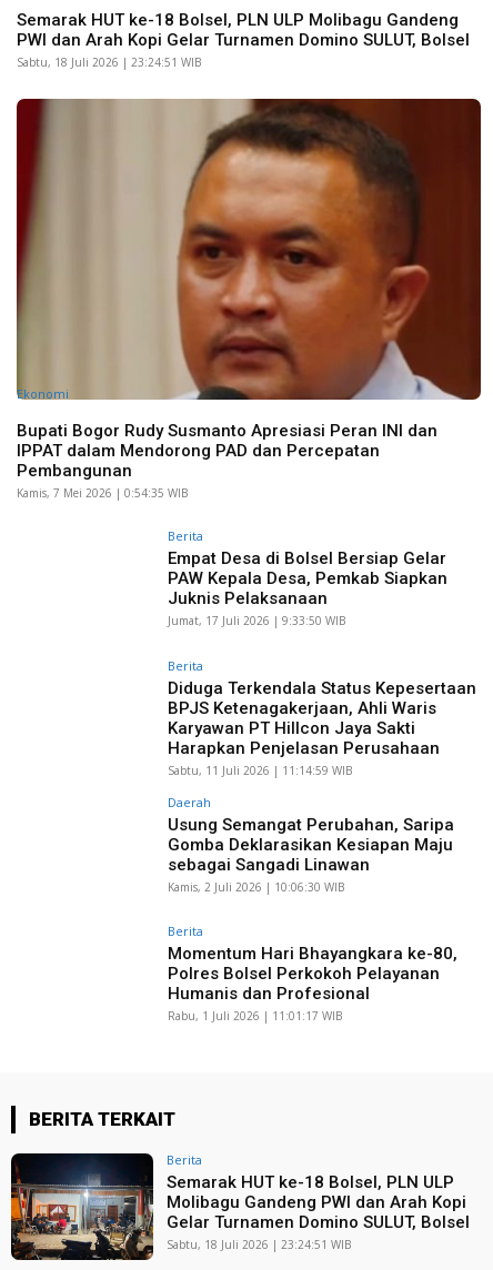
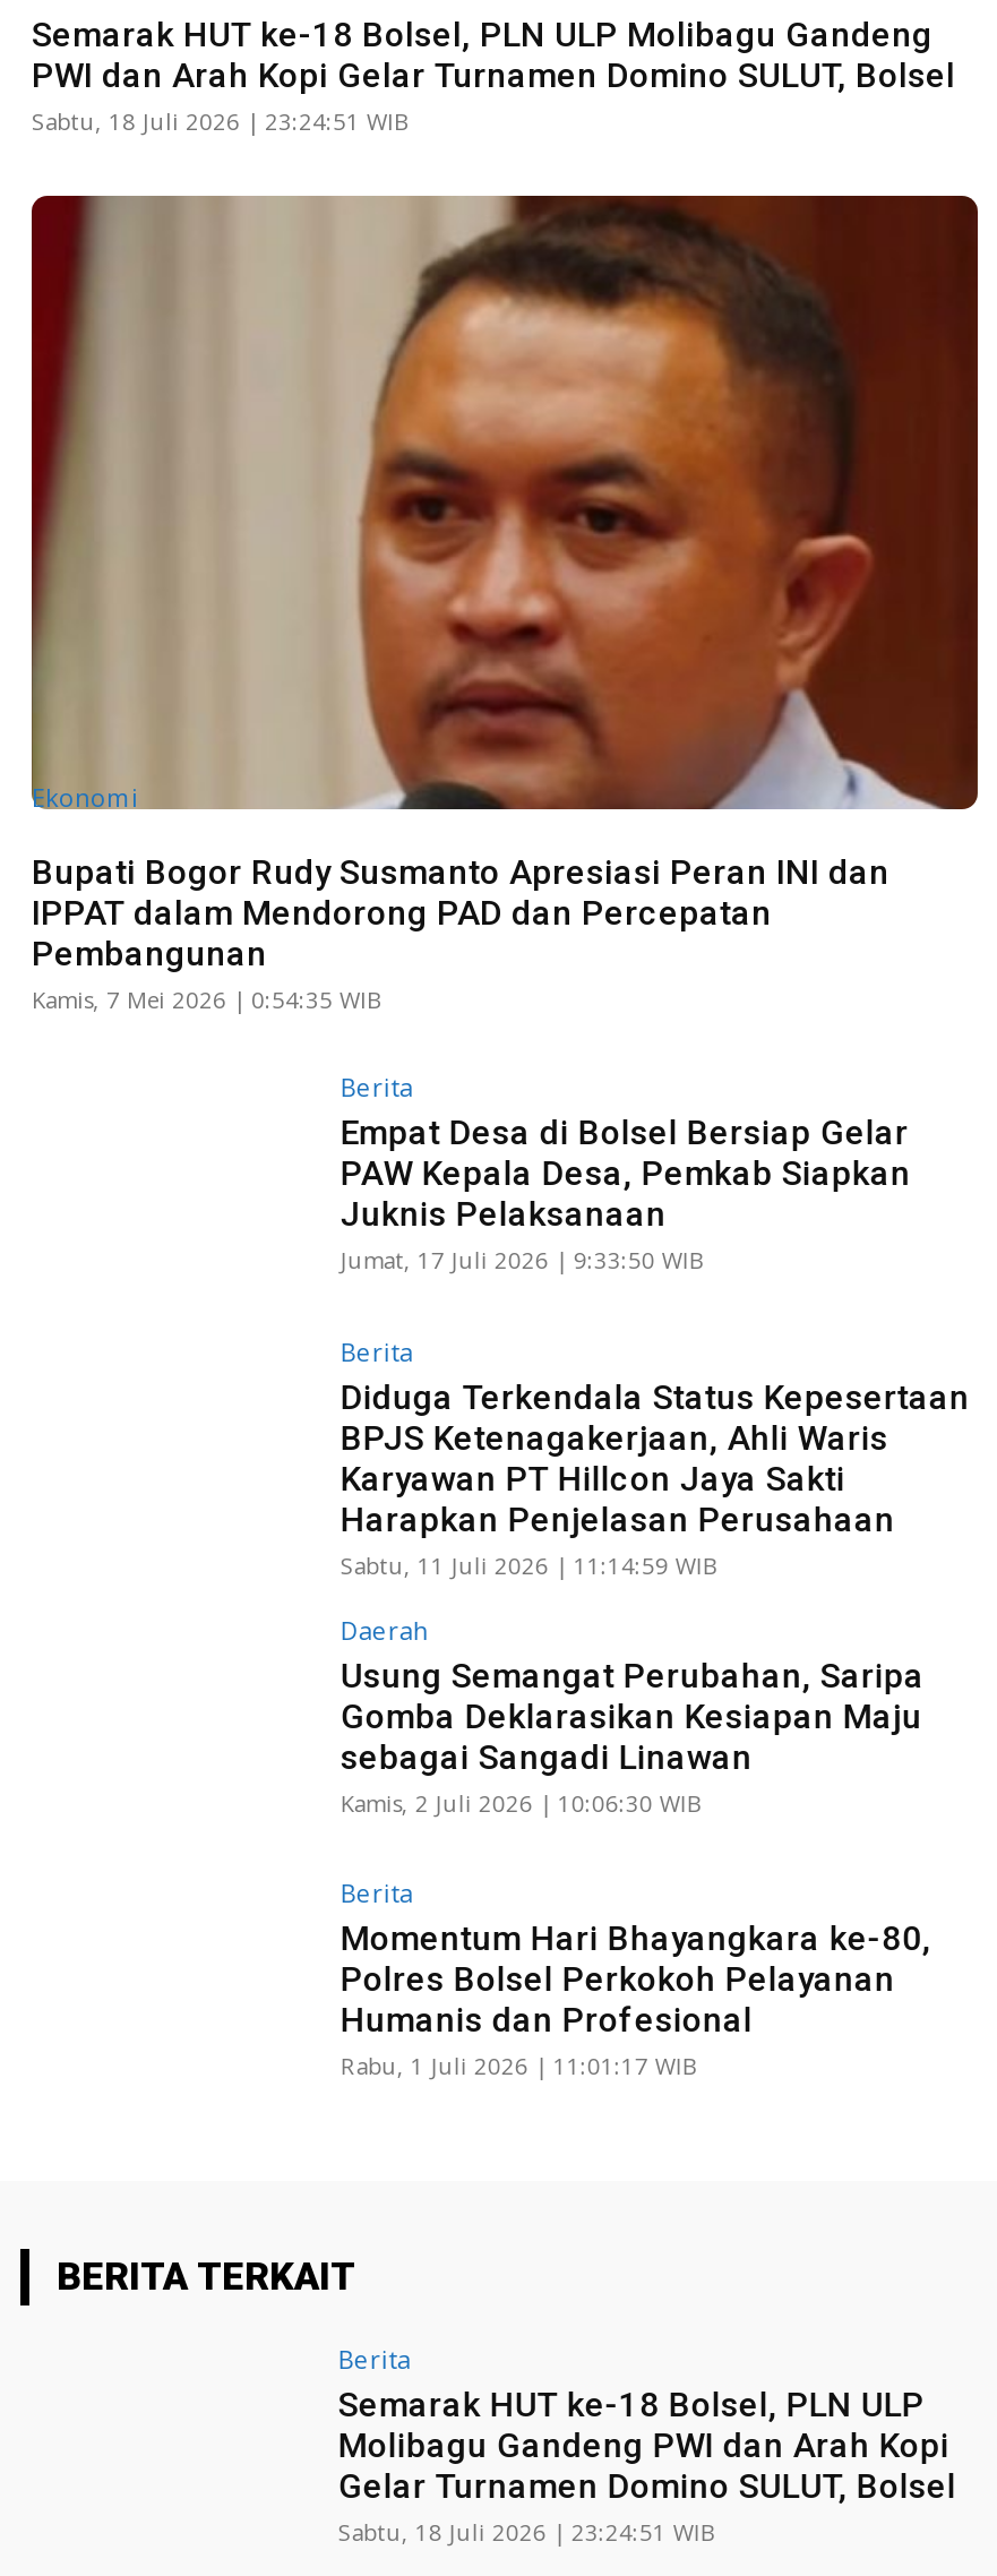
- [image]
